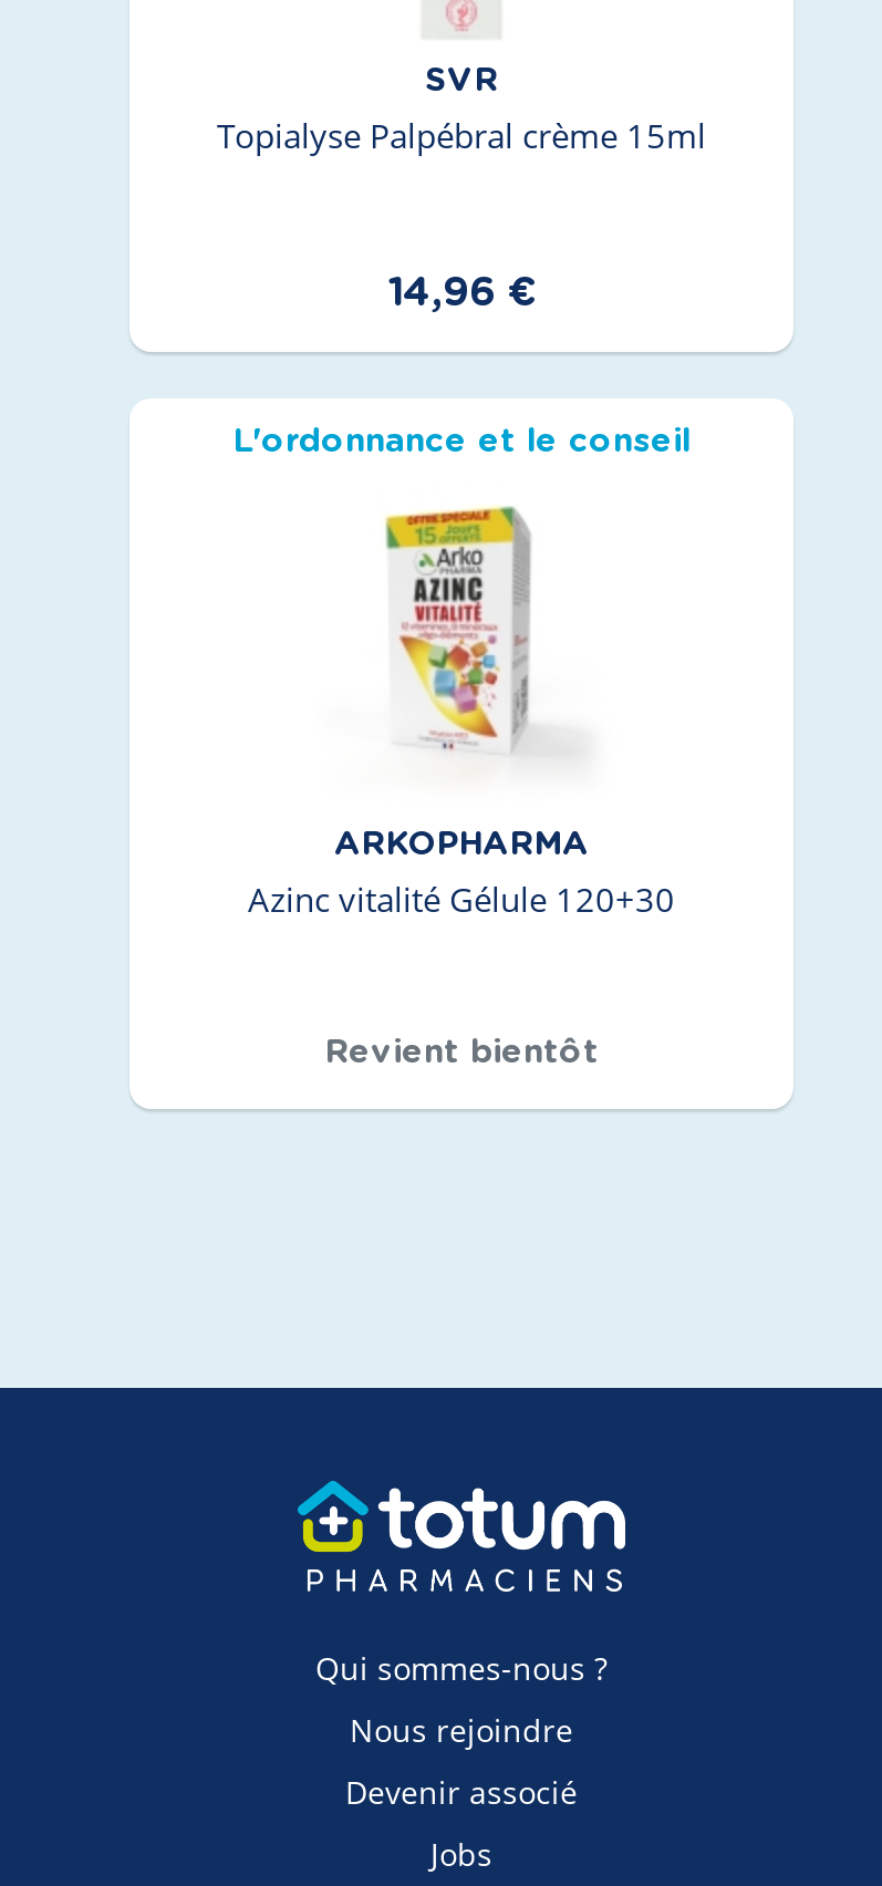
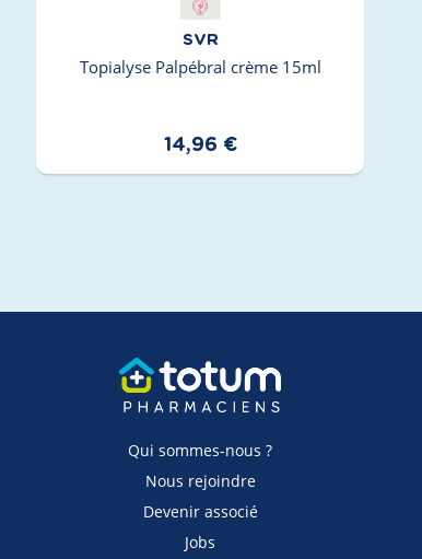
- L'ordonnance et le conseil

- [image]
- ARKOPHARMA
- Azinc vitalité Gélule 120+30
- Revient bientôt
